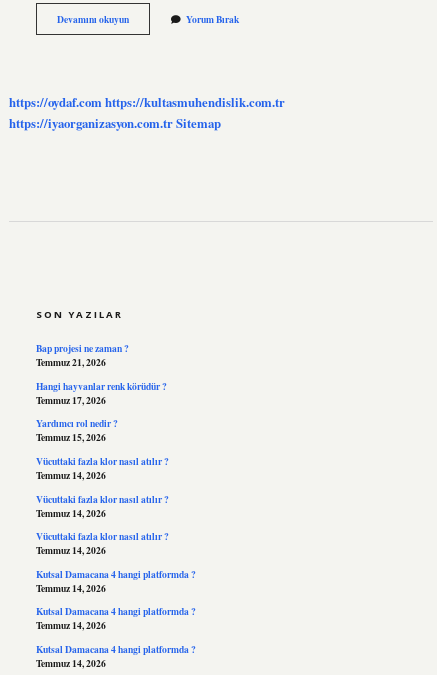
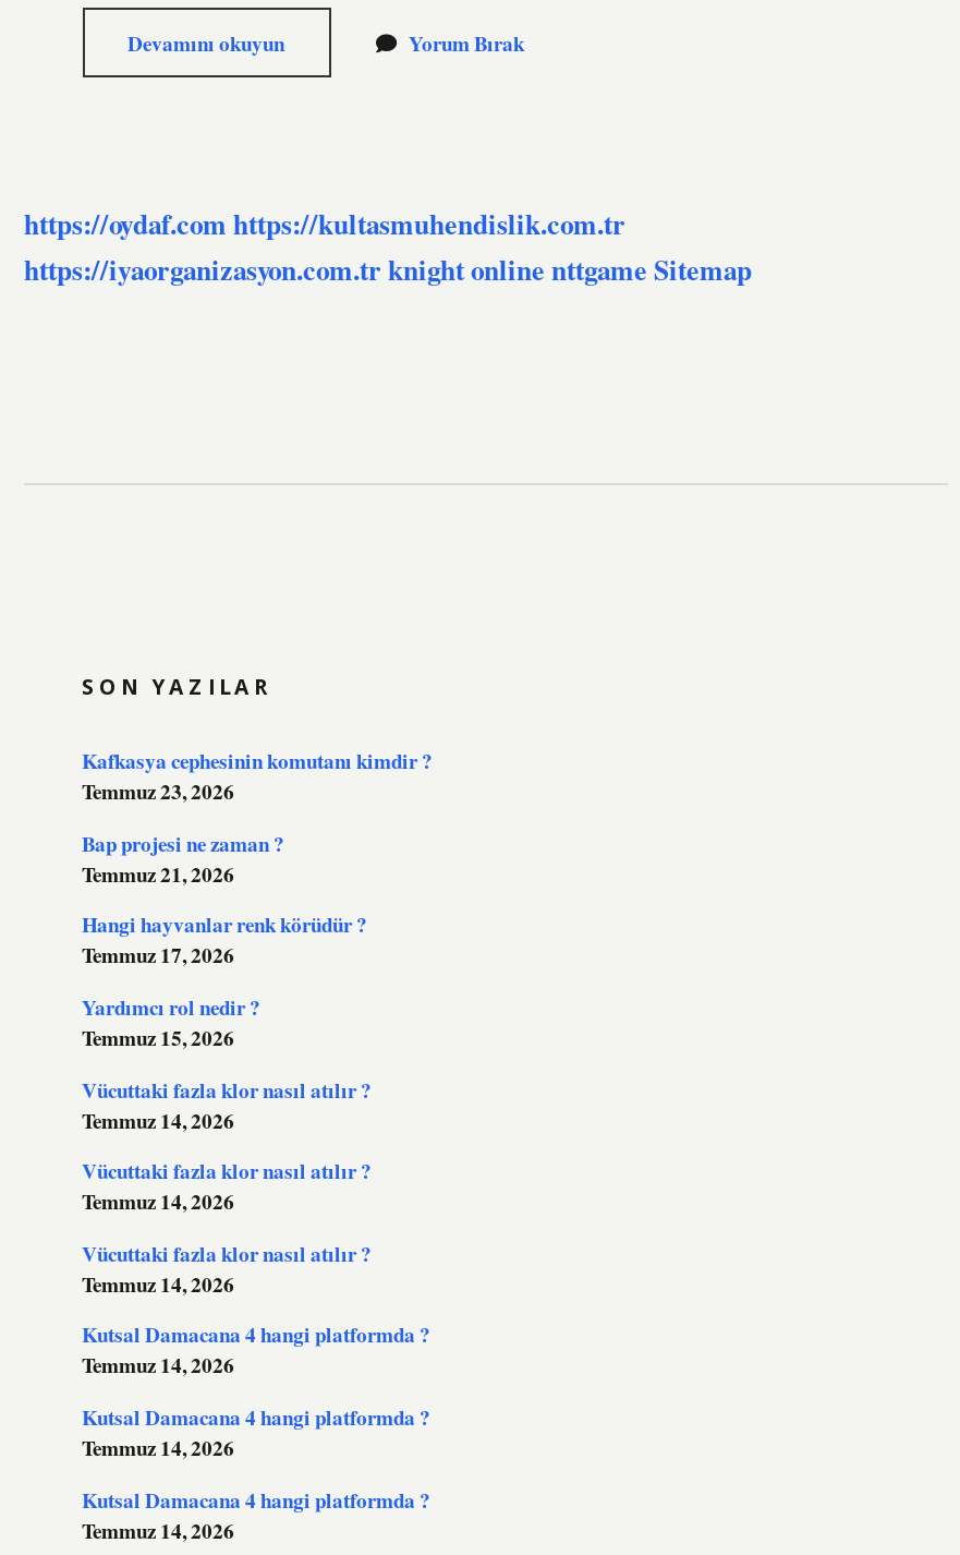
- https://iyaorganizasyon.com.tr Sitemap
+ https://iyaorganizasyon.com.tr knight online nttgame Sitemap

+ Kafkasya cephesinin komutanı kimdir ?
+ Temmuz 23, 2026
